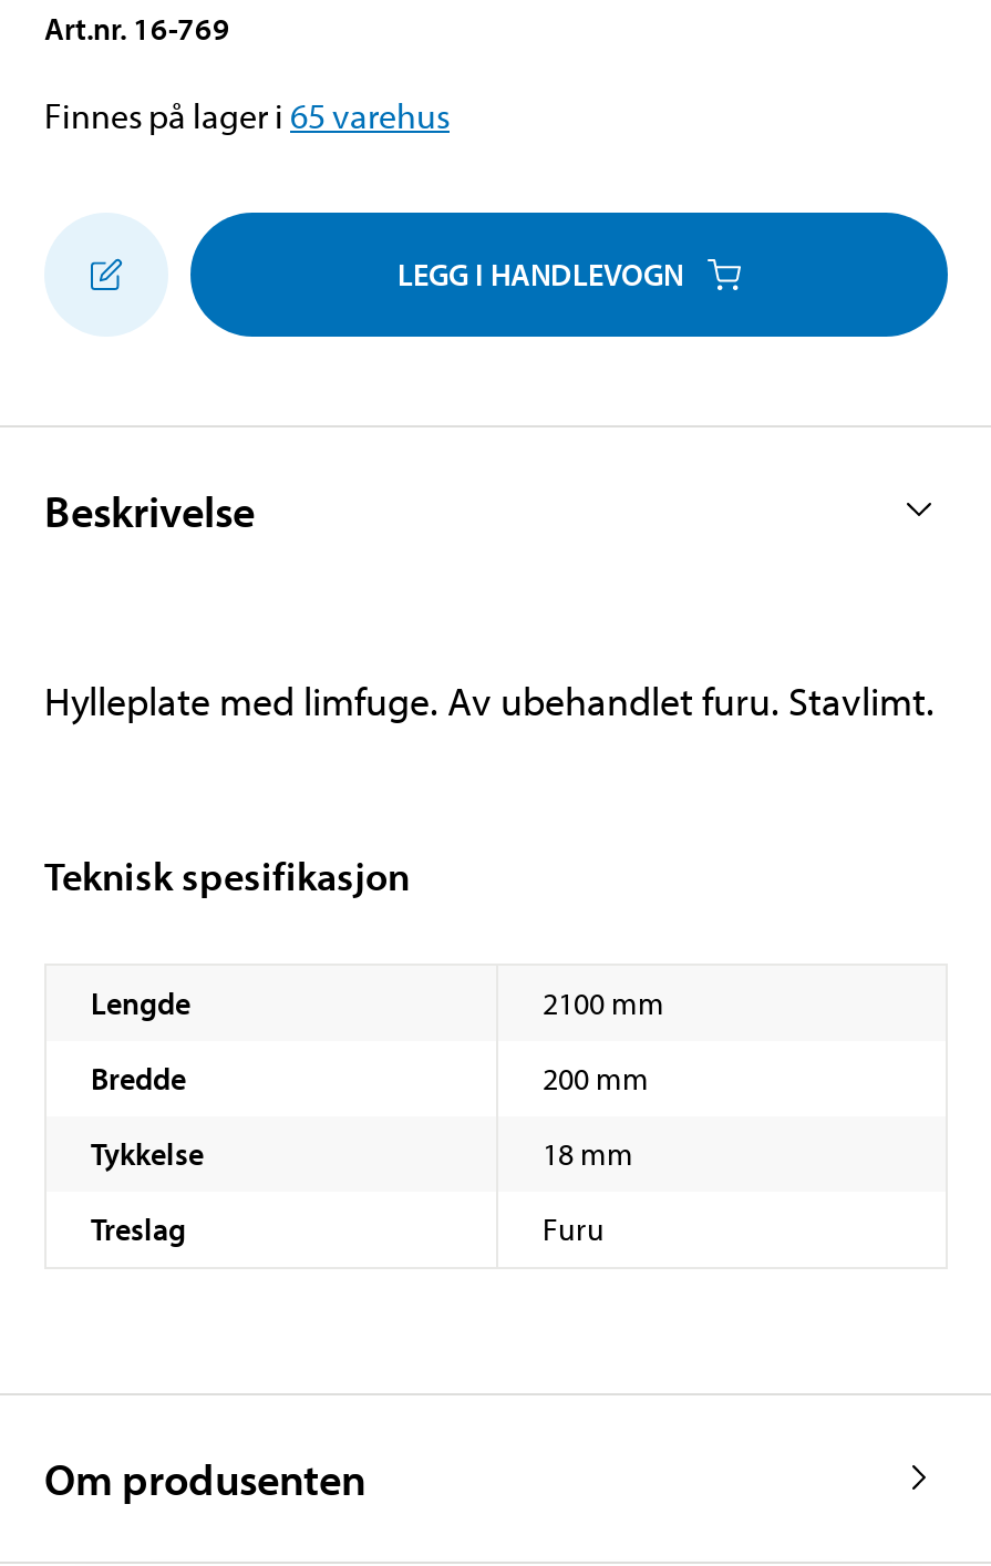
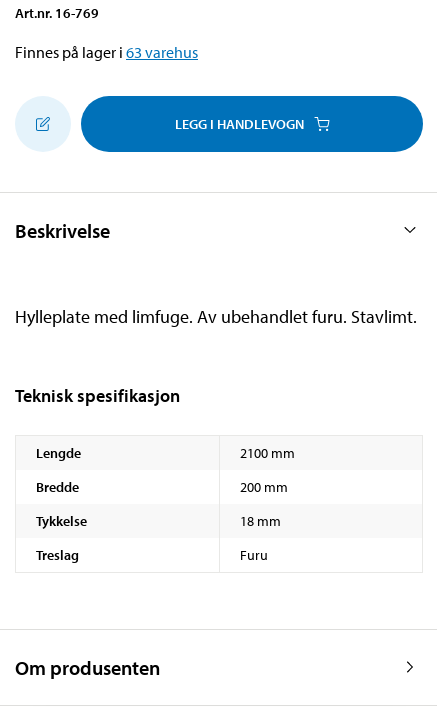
- Finnes på lager i 65 varehus
+ Finnes på lager i 63 varehus
